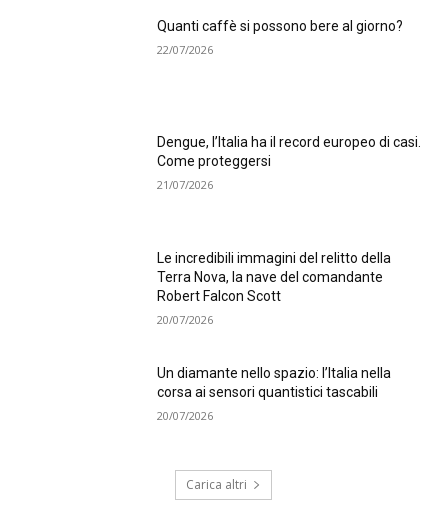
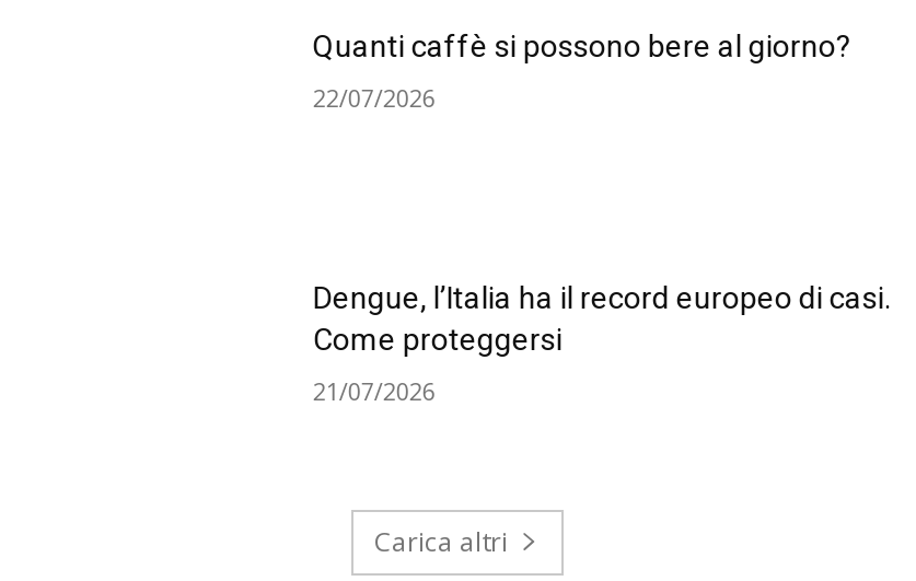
- Le incredibili immagini del relitto della
- Terra Nova, la nave del comandante
- Robert Falcon Scott
- 20/07/2026
- Un diamante nello spazio: l’Italia nella
- corsa ai sensori quantistici tascabili
- 20/07/2026
